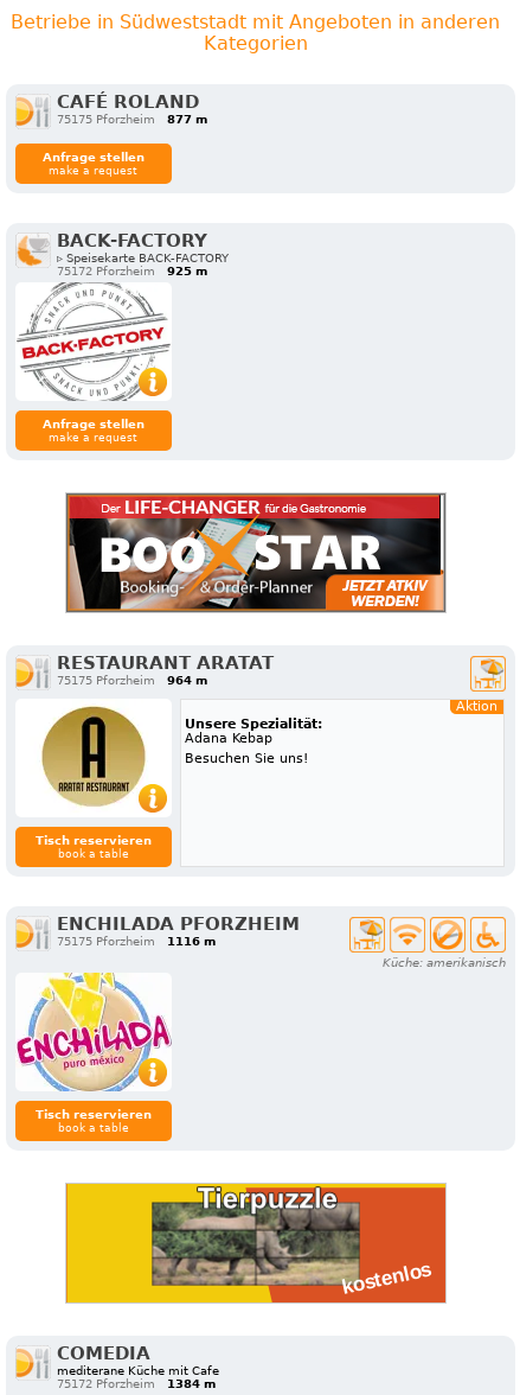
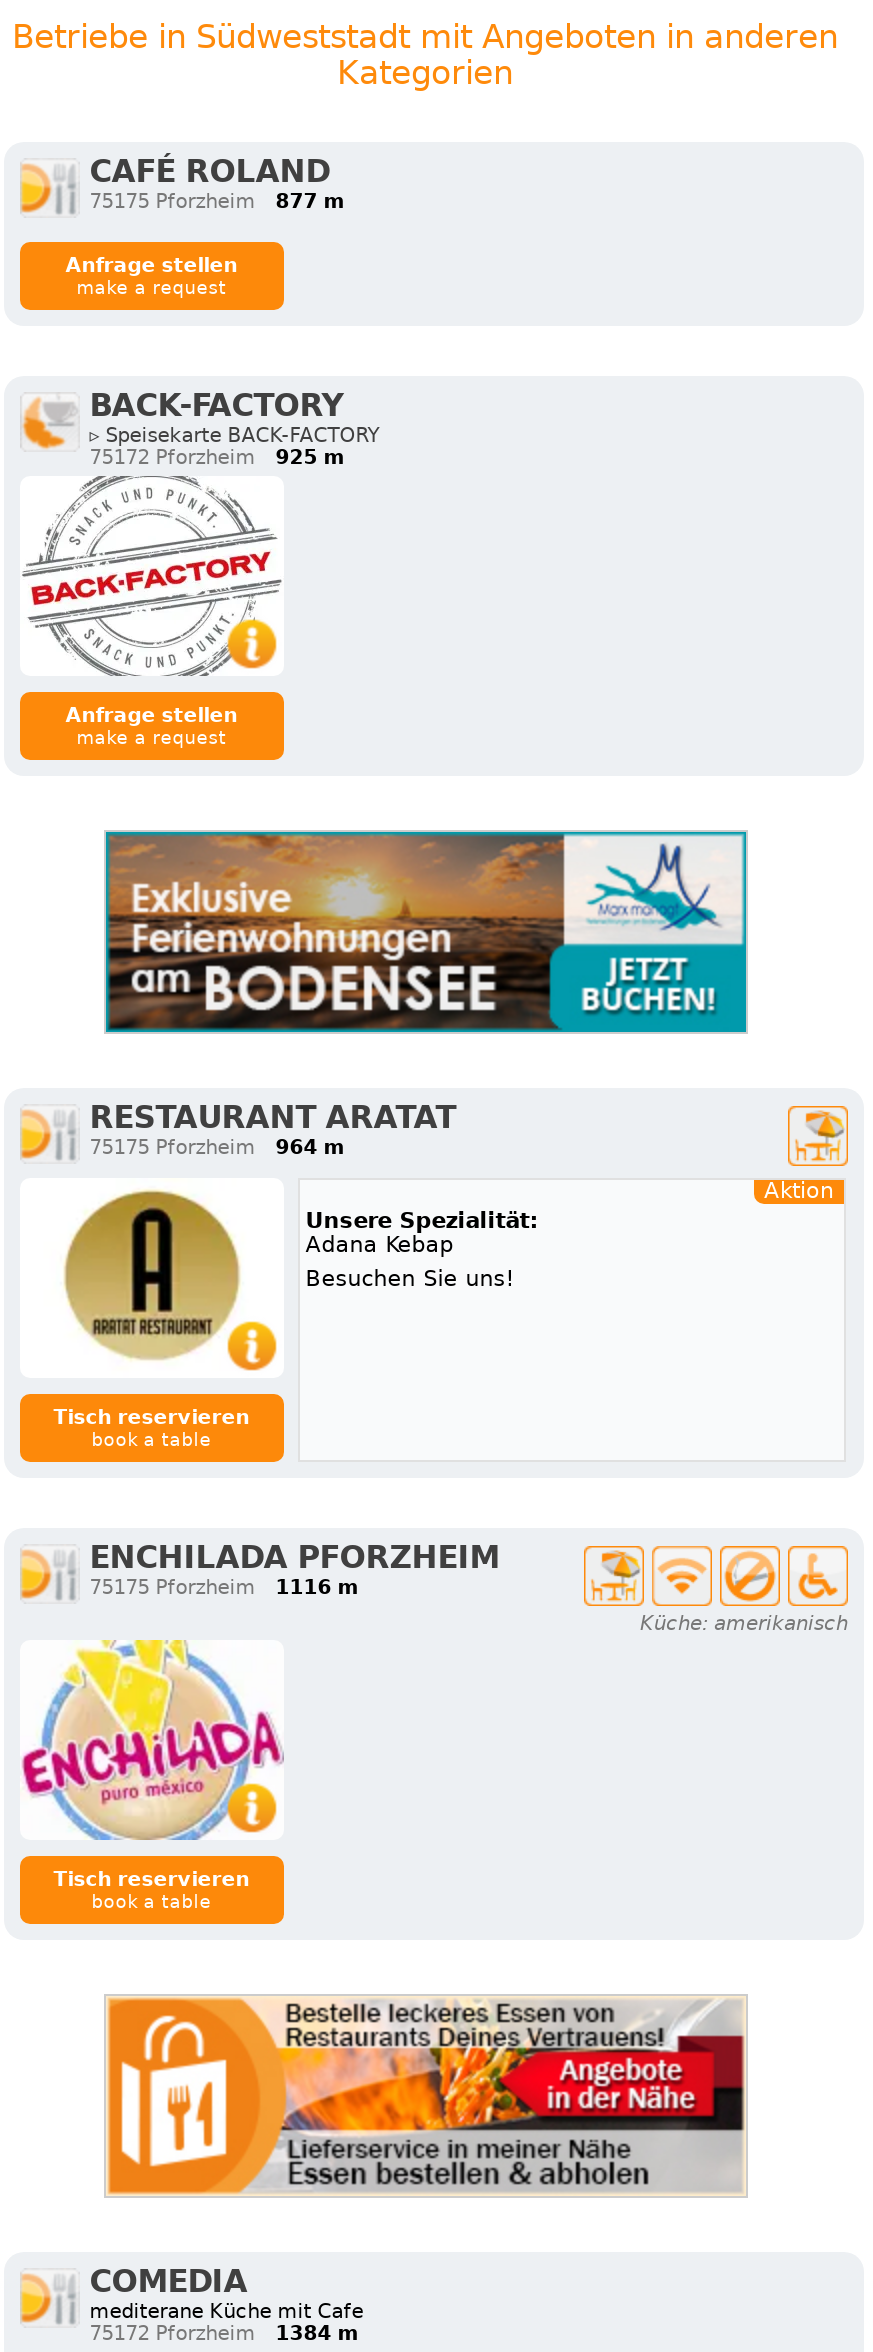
- [image]
+ [image]

- [image]
+ [image]
